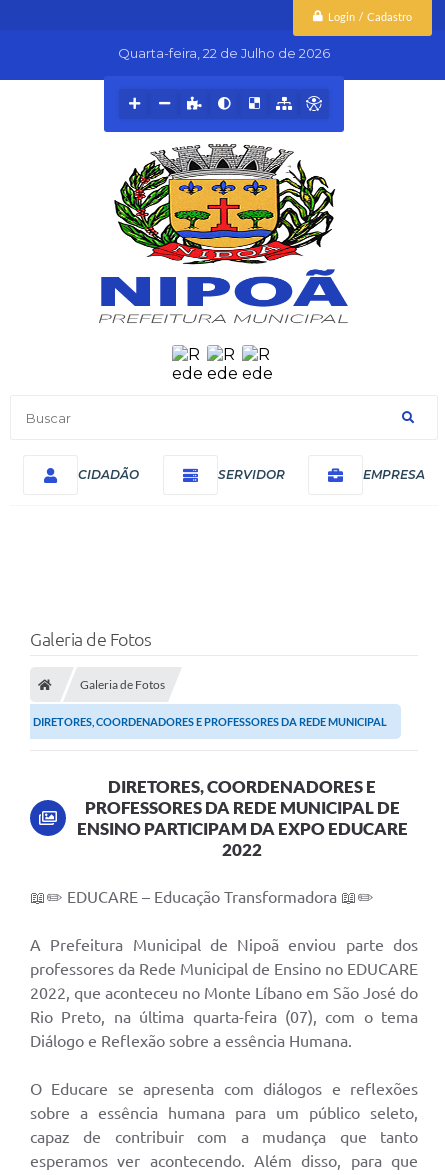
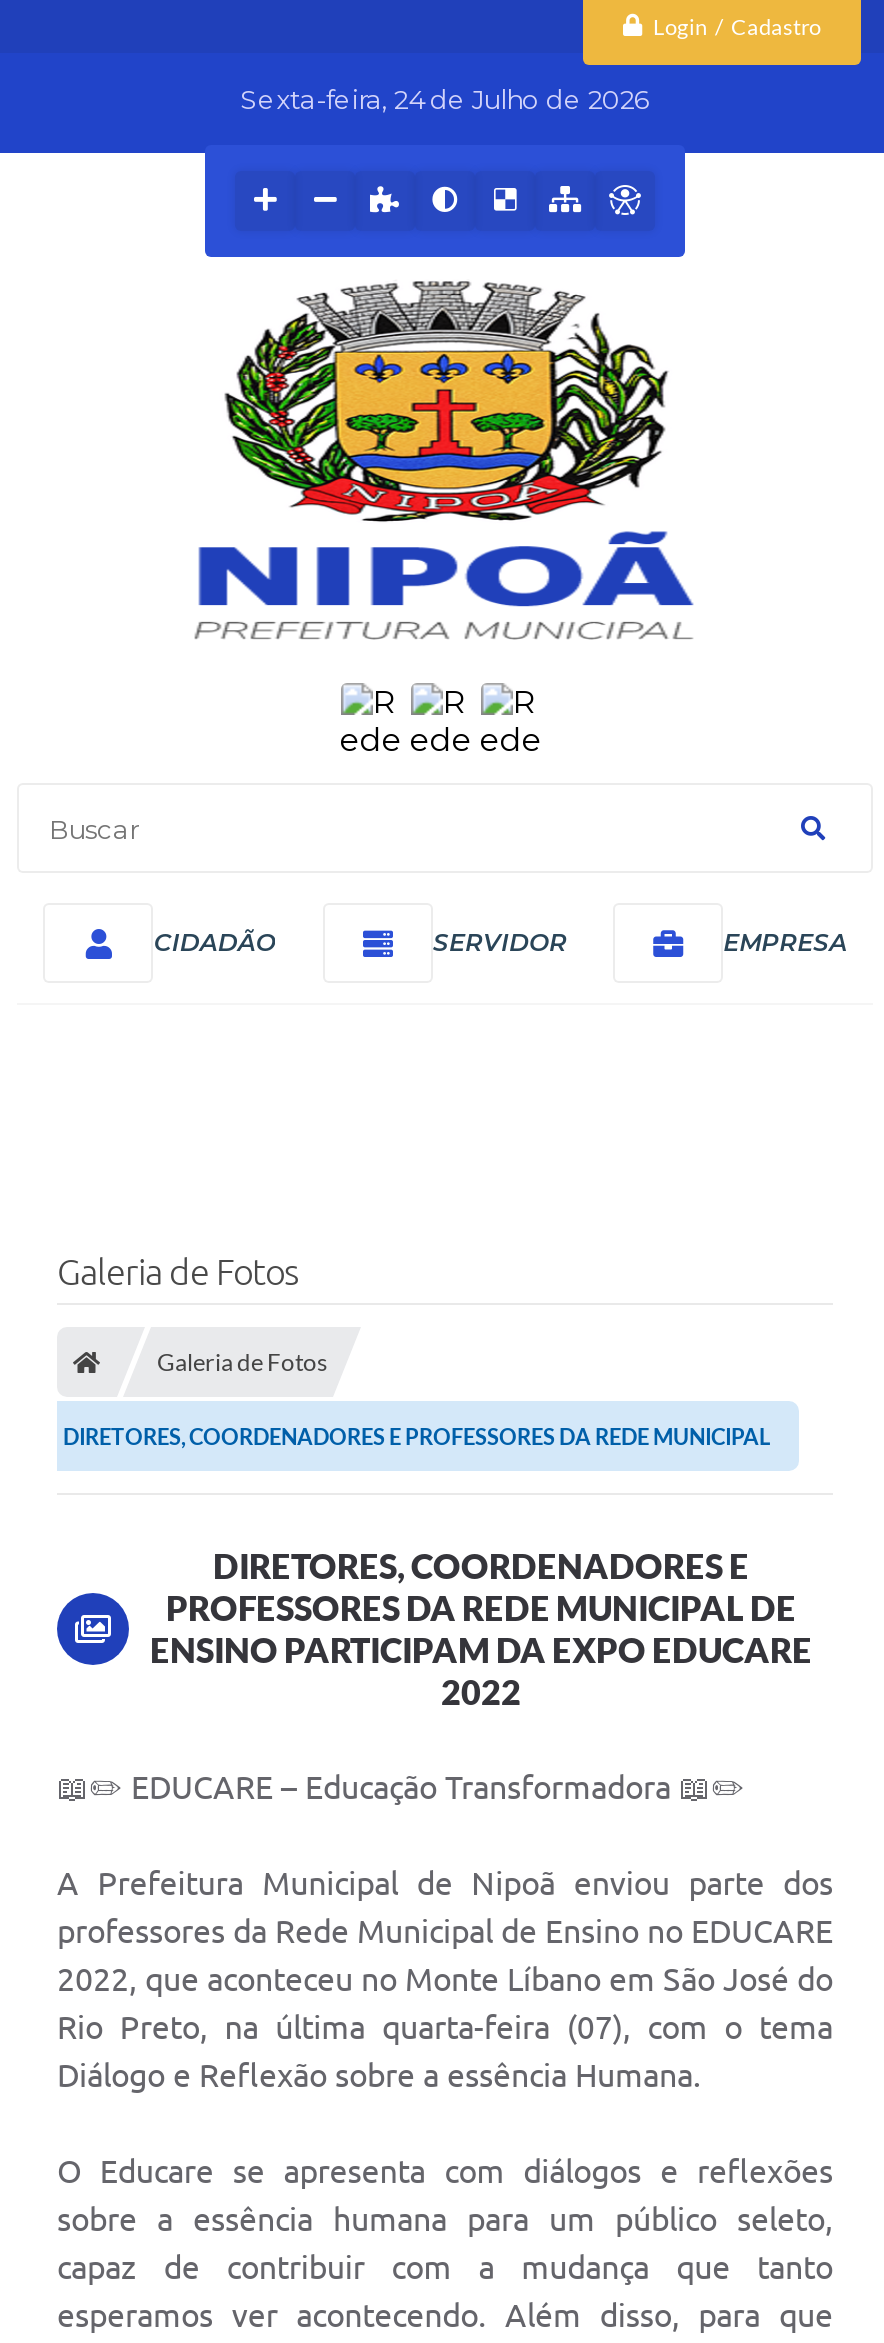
- Quarta-feira 22 de Julho de 2026
+ Sexta-feira 24 de Julho de 2026
